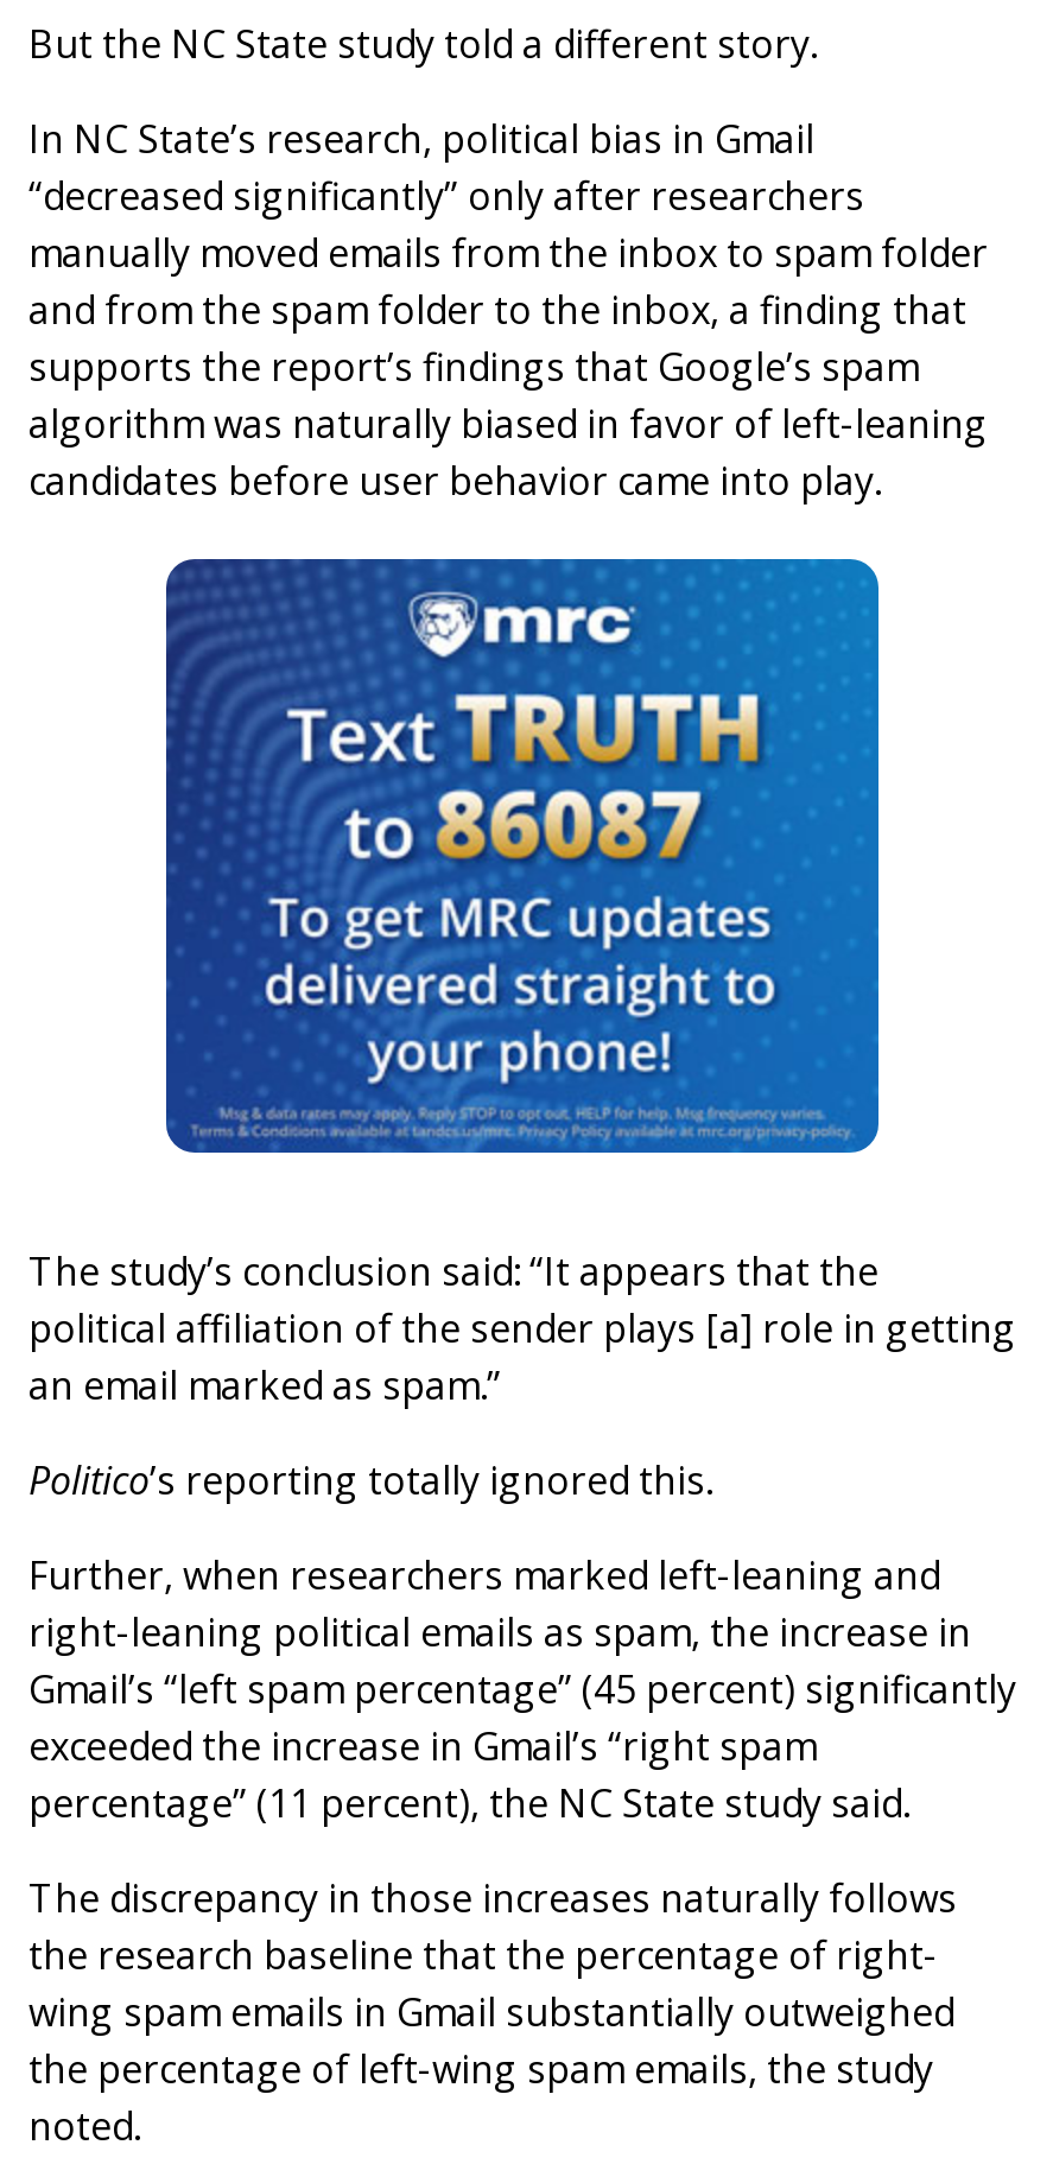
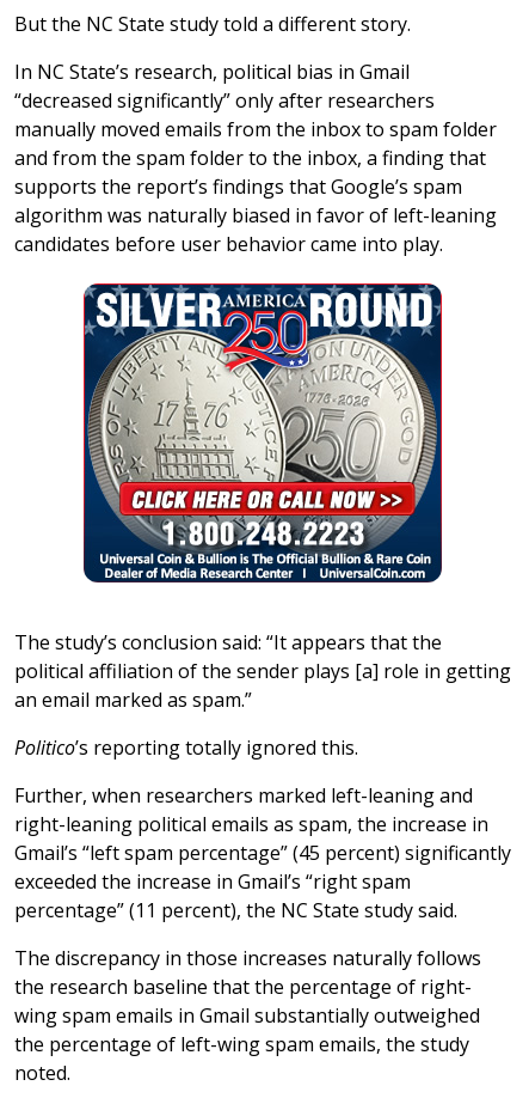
- [image]
+ [image]
